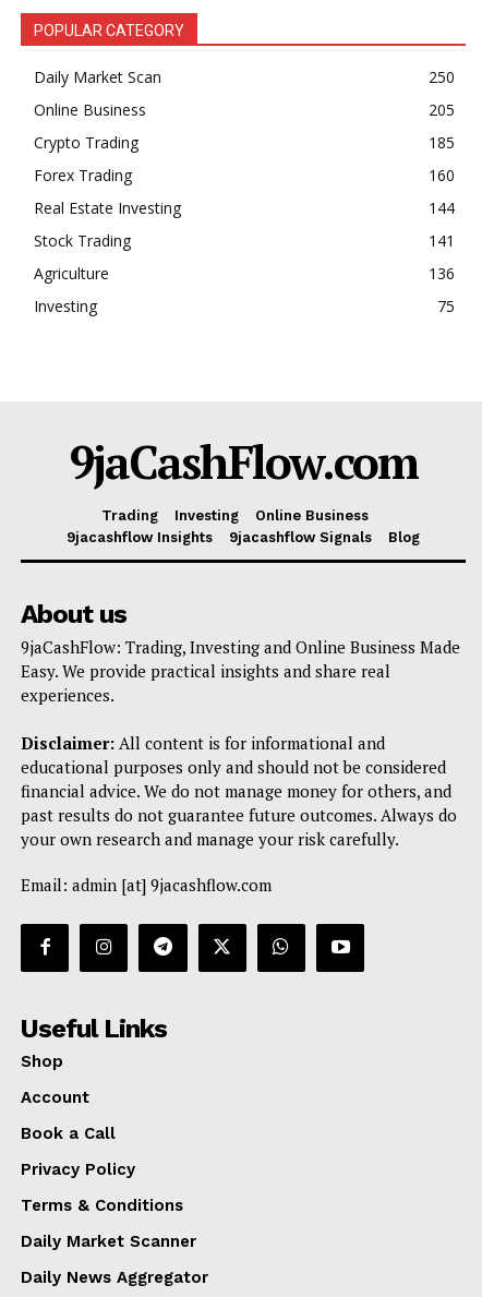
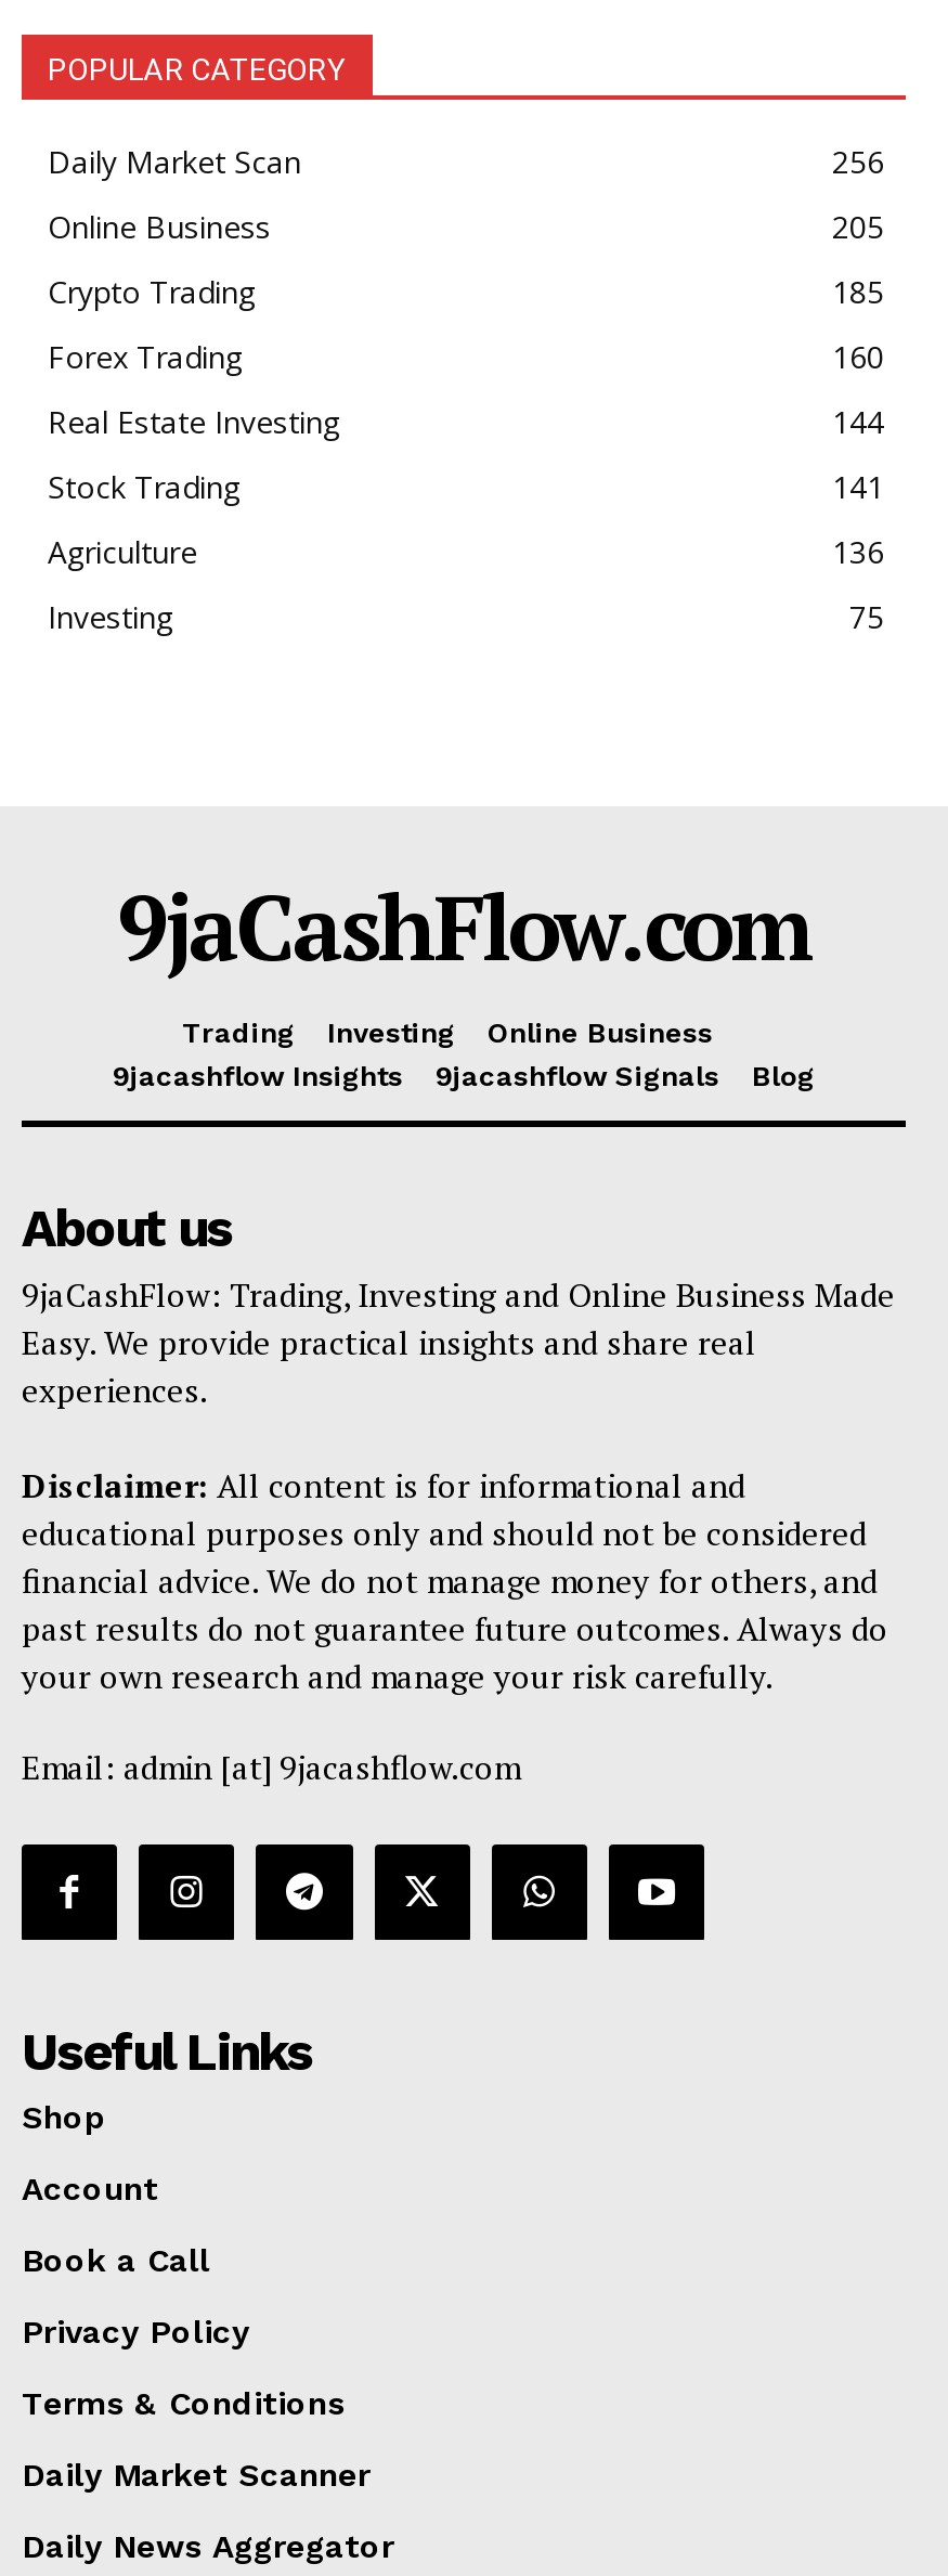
- 250
+ 256
